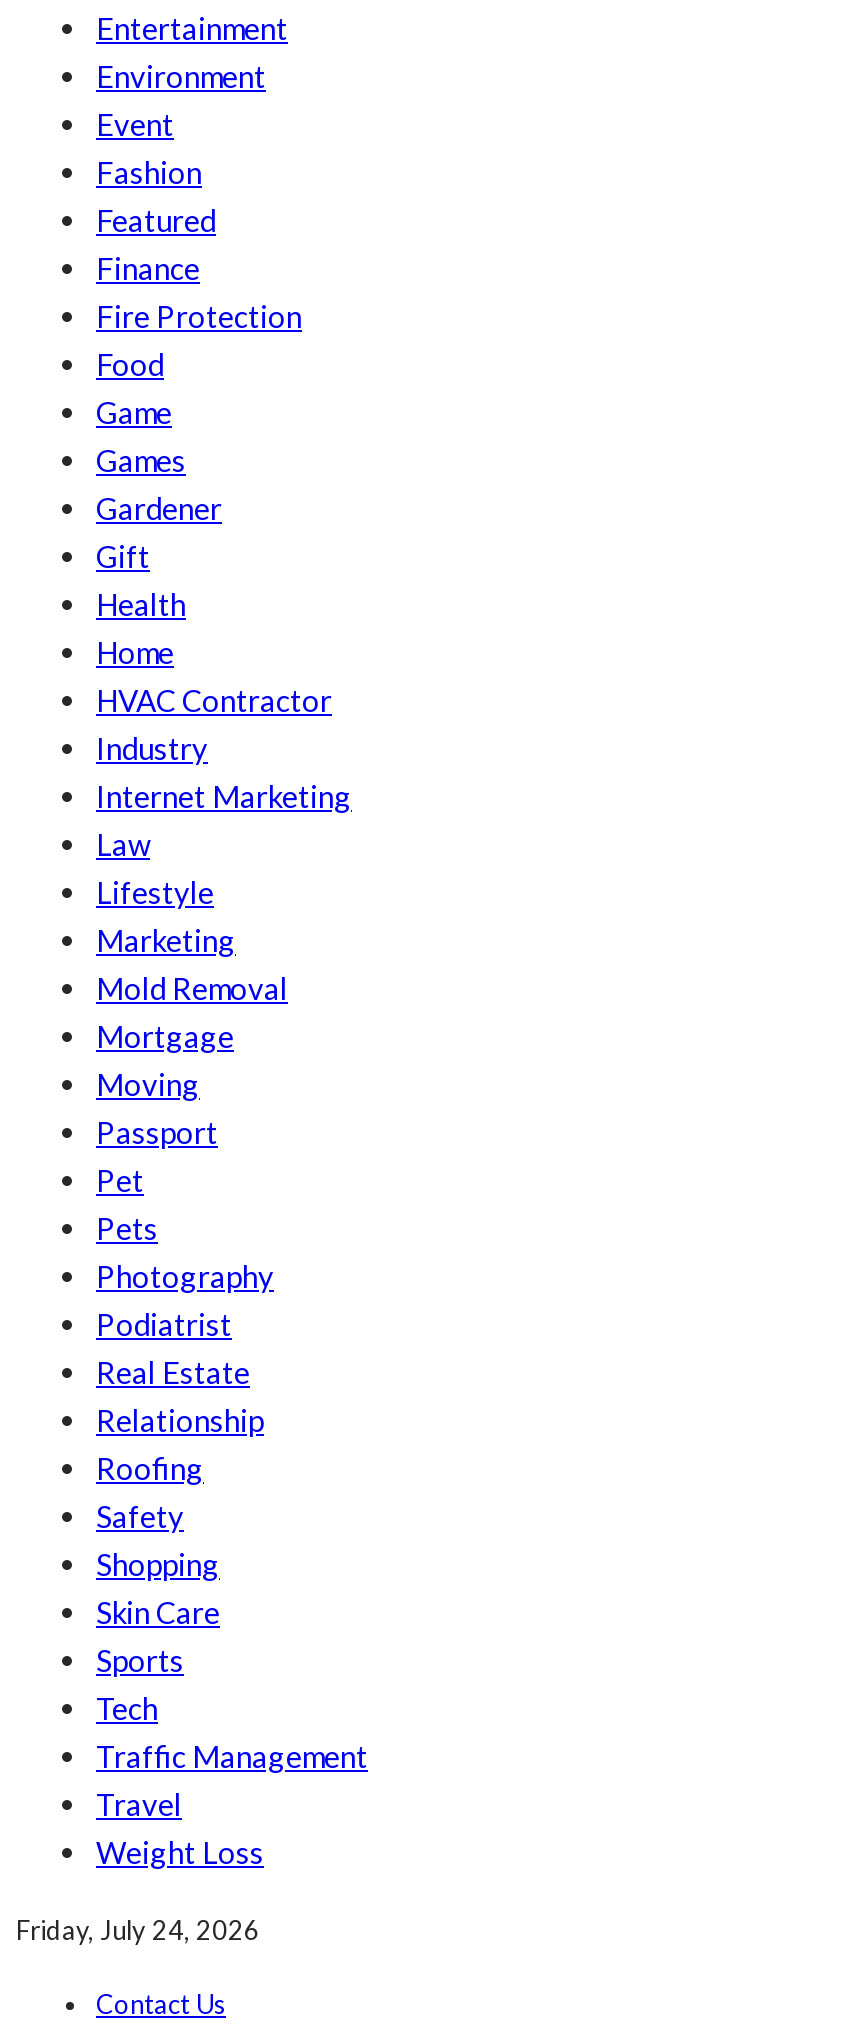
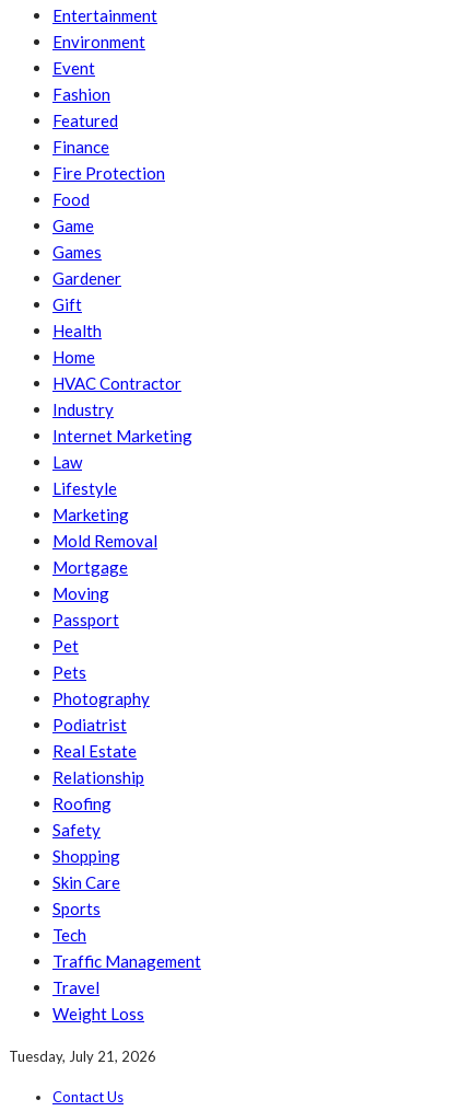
- Friday, July 24, 2026
+ Tuesday, July 21, 2026
